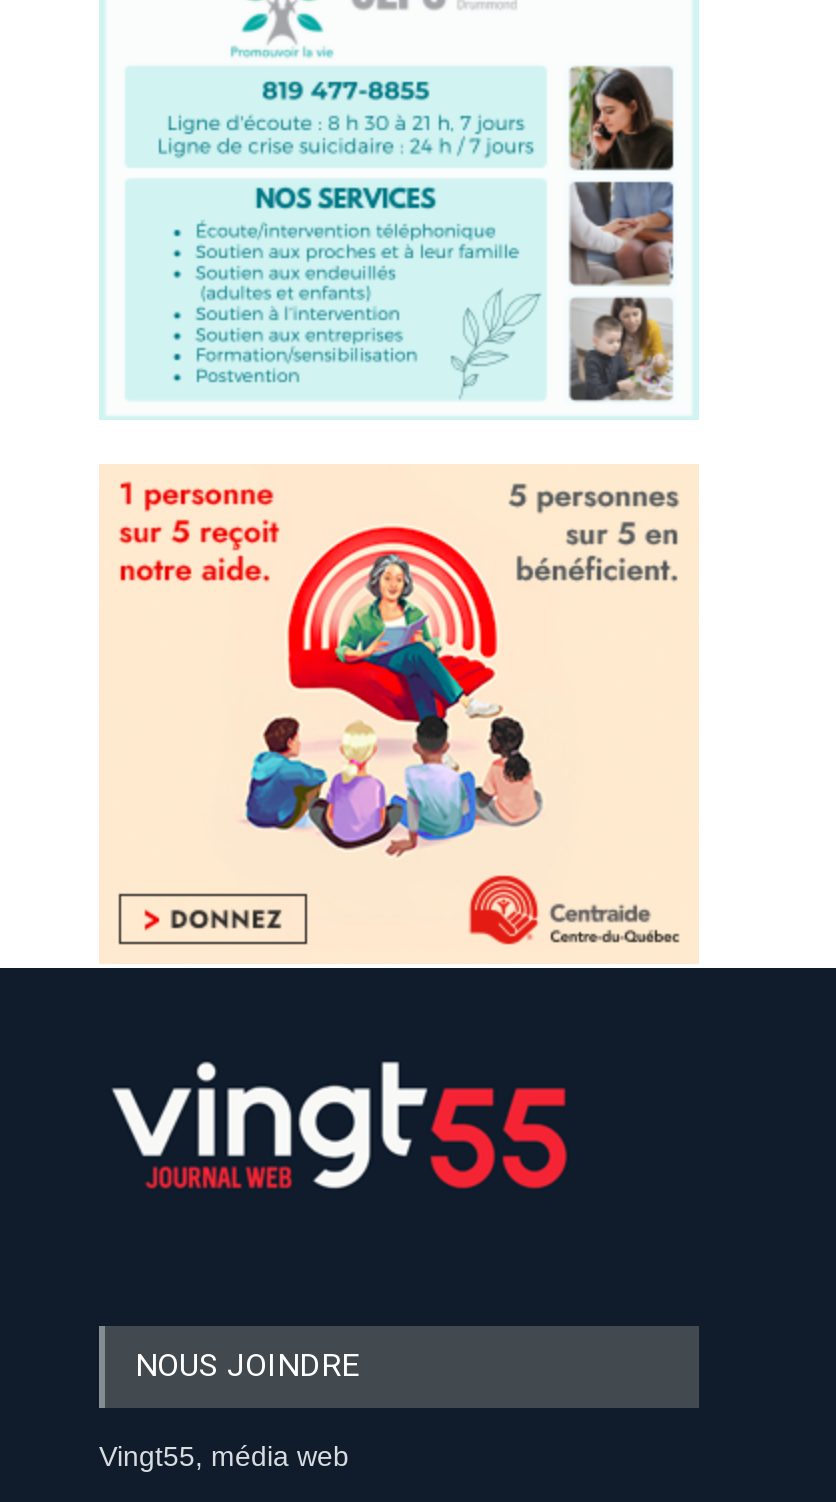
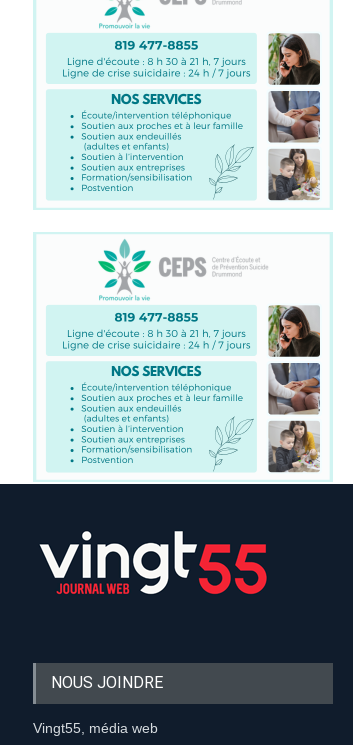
- [image]
+ [image]
